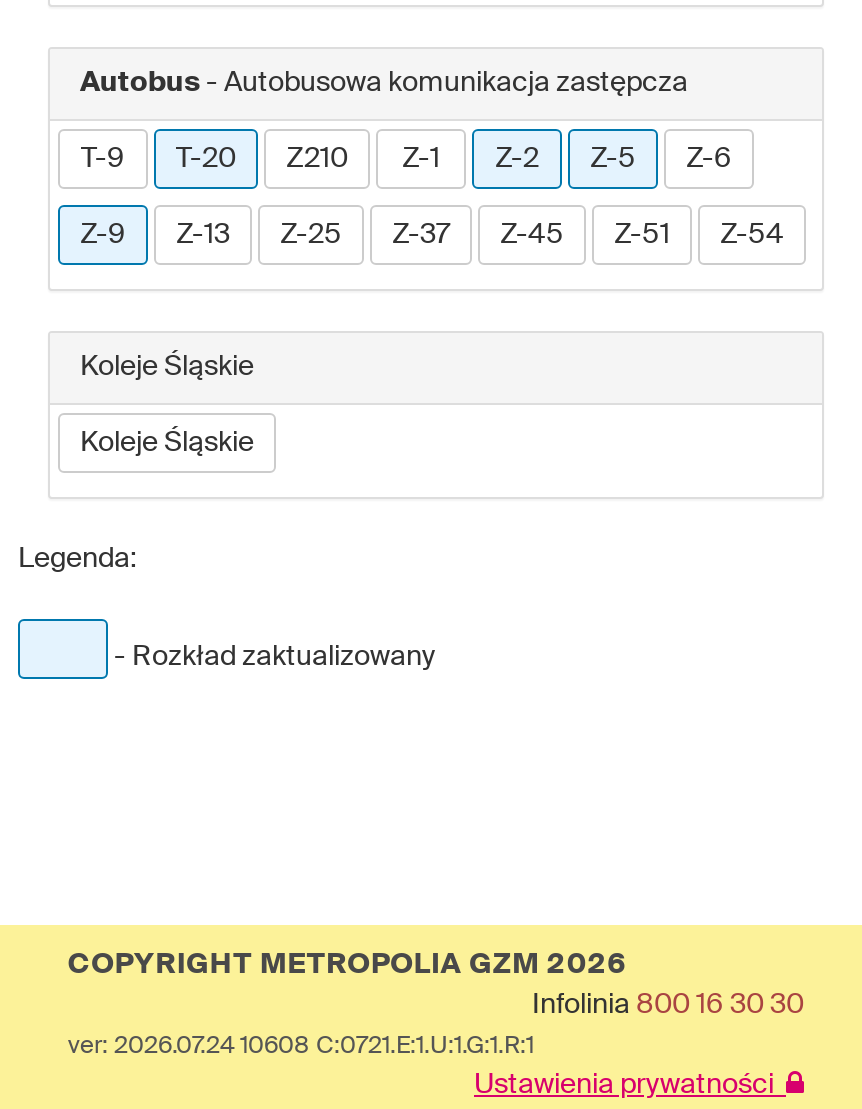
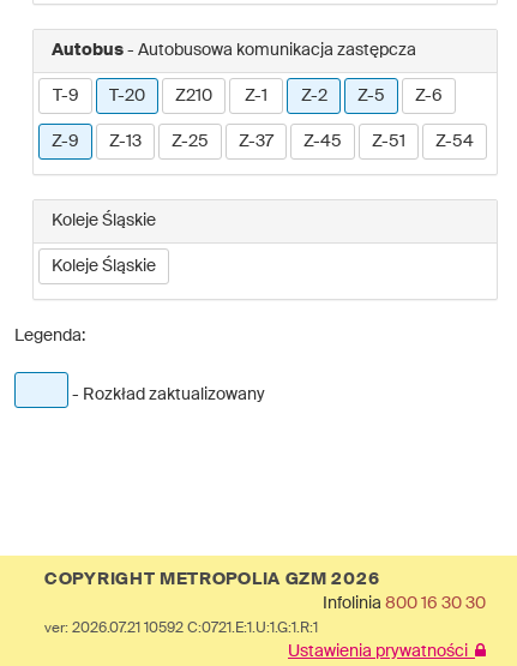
- ver: 2026.07.24 10608 C:0721.E:1.U:1.G:1.R:1
+ ver: 2026.07.21 10592 C:0721.E:1.U:1.G:1.R:1
